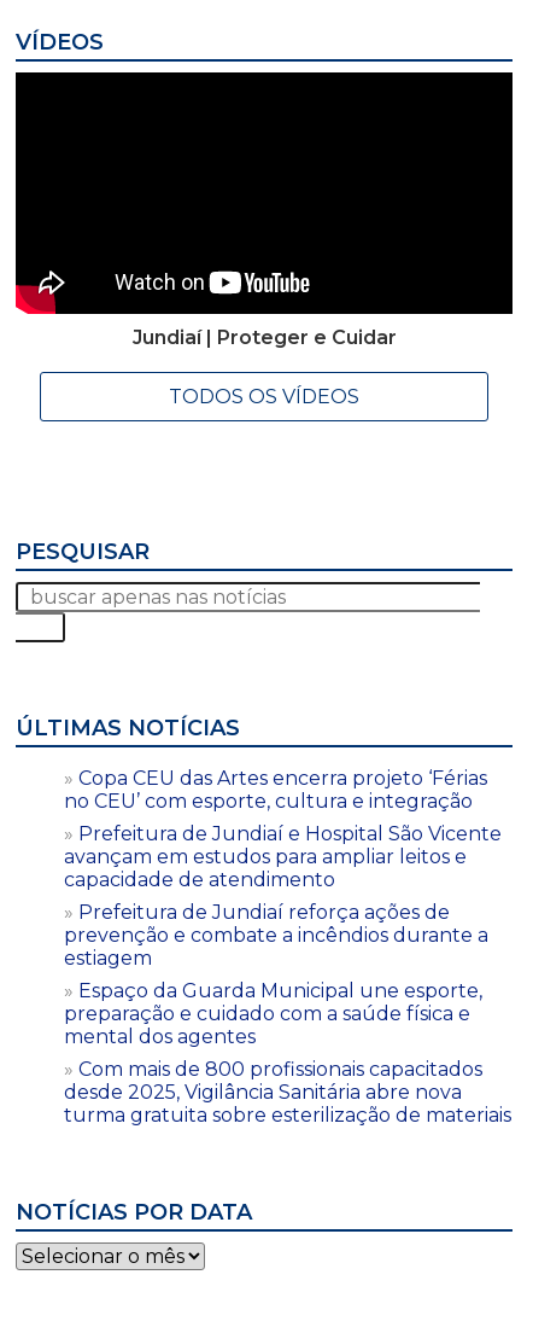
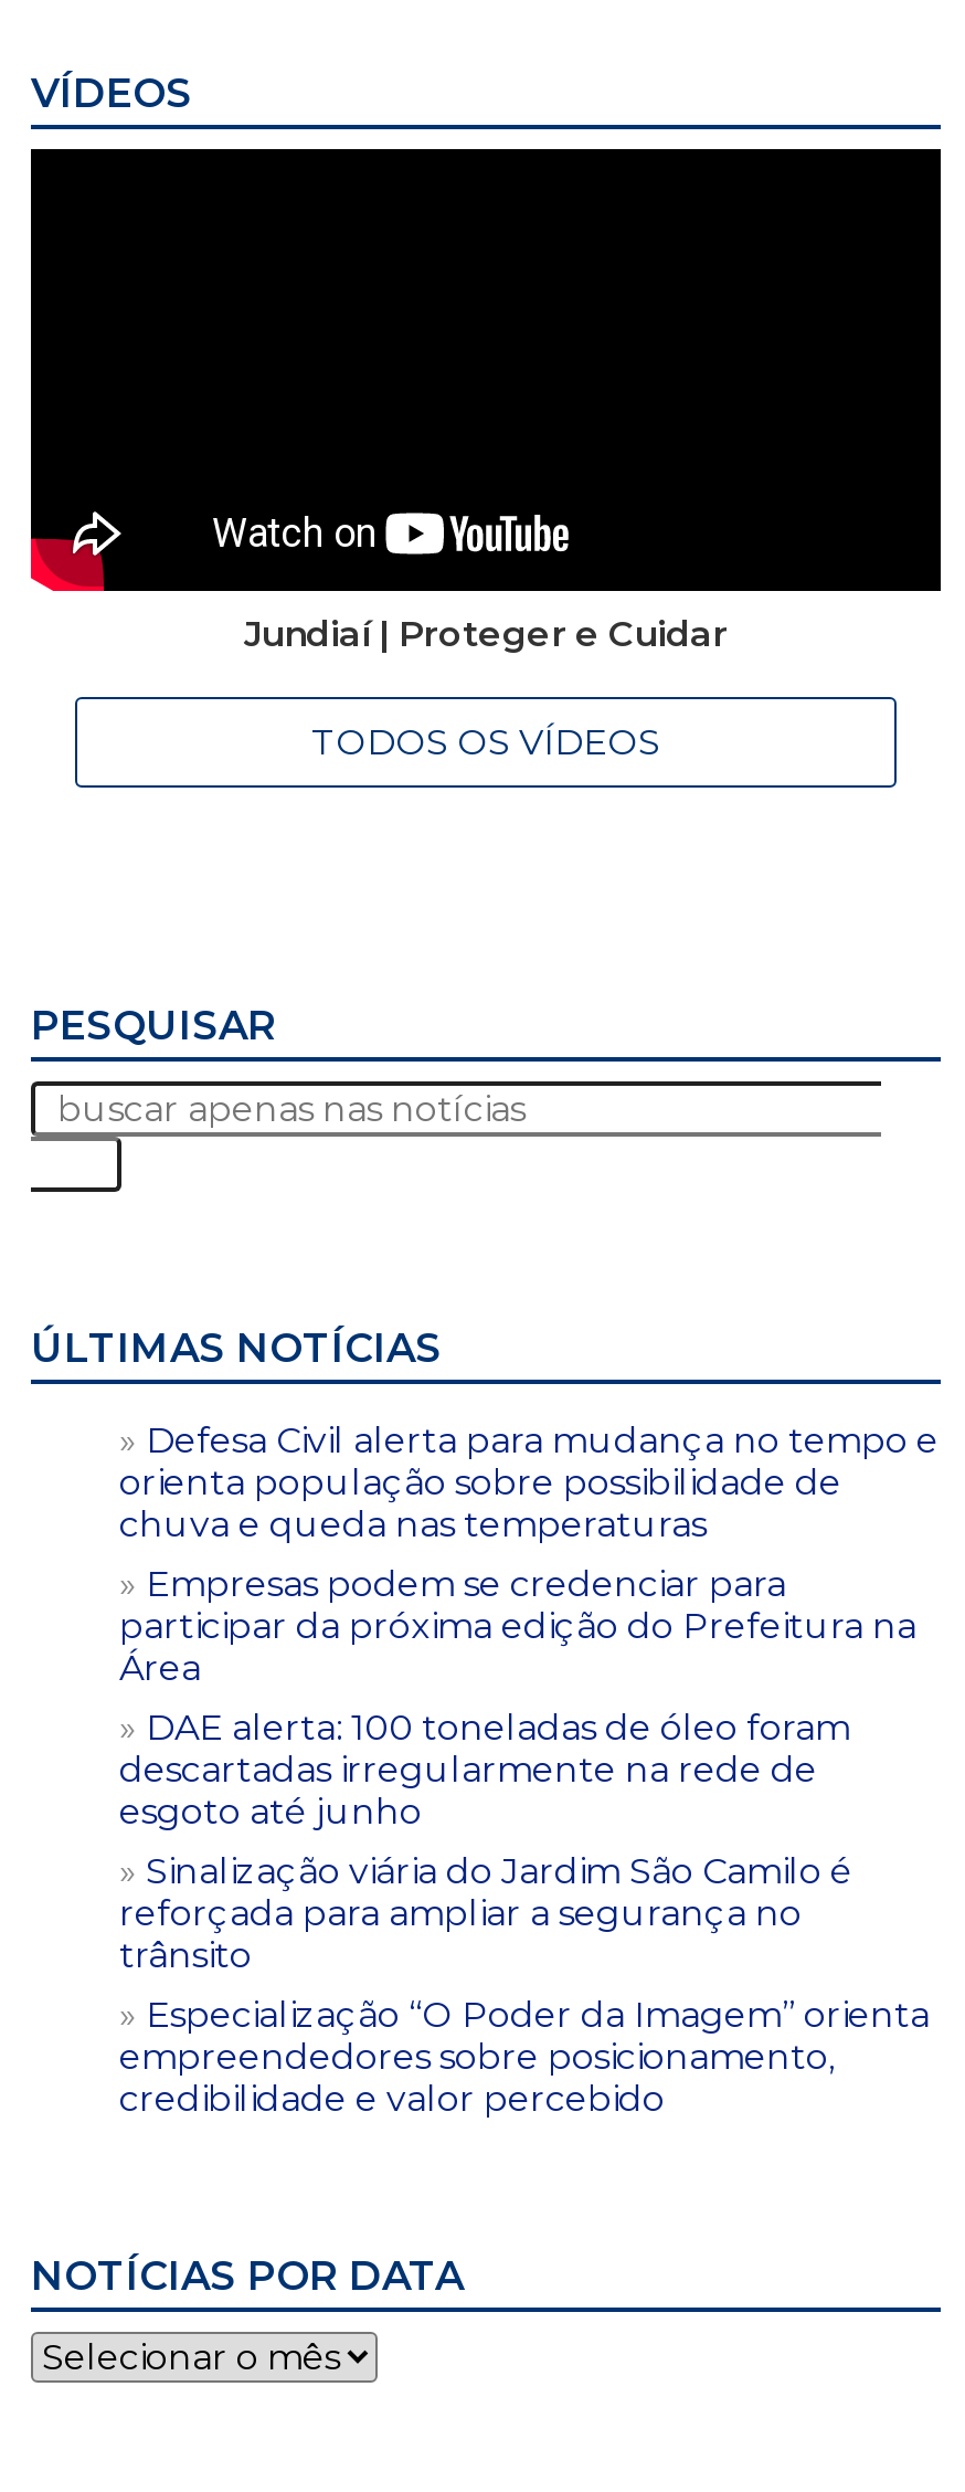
- Copa CEU das Artes encerra projeto ‘Férias
- no CEU’ com esporte, cultura e integração
- Prefeitura de Jundiaí e Hospital São Vicente
- avançam em estudos para ampliar leitos e
- capacidade de atendimento
- Prefeitura de Jundiaí reforça ações de
- prevenção e combate a incêndios durante a
- estiagem
- Espaço da Guarda Municipal une esporte,
- preparação e cuidado com a saúde física e
- mental dos agentes
- Com mais de 800 profissionais capacitados
- desde 2025, Vigilância Sanitária abre nova
- turma gratuita sobre esterilização de materiais
+ Defesa Civil alerta para mudança no tempo e
+ orienta população sobre possibilidade de
+ chuva e queda nas temperaturas
+ Empresas podem se credenciar para
+ participar da próxima edição do Prefeitura na
+ Área
+ DAE alerta: 100 toneladas de óleo foram
+ descartadas irregularmente na rede de
+ esgoto até junho
+ Sinalização viária do Jardim São Camilo é
+ reforçada para ampliar a segurança no
+ trânsito
+ Especialização “O Poder da Imagem” orienta
+ empreendedores sobre posicionamento,
+ credibilidade e valor percebido
